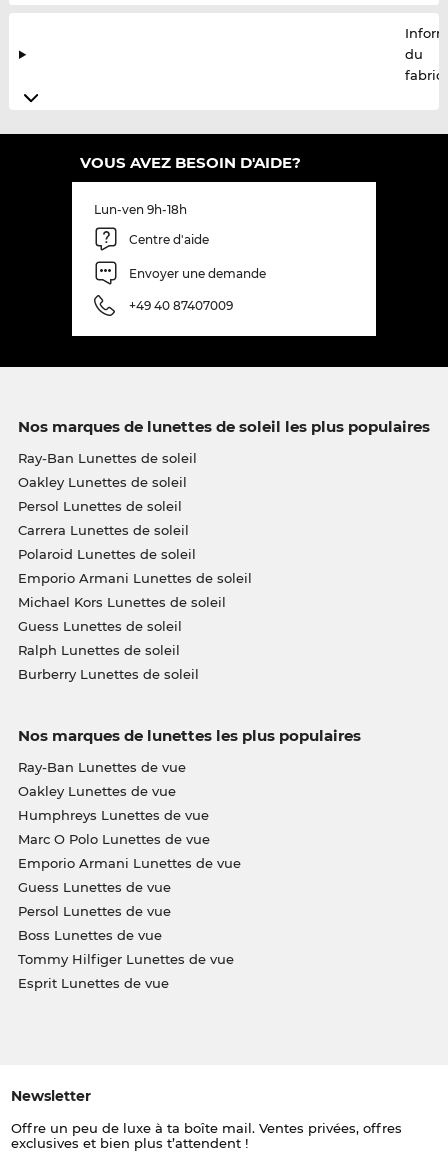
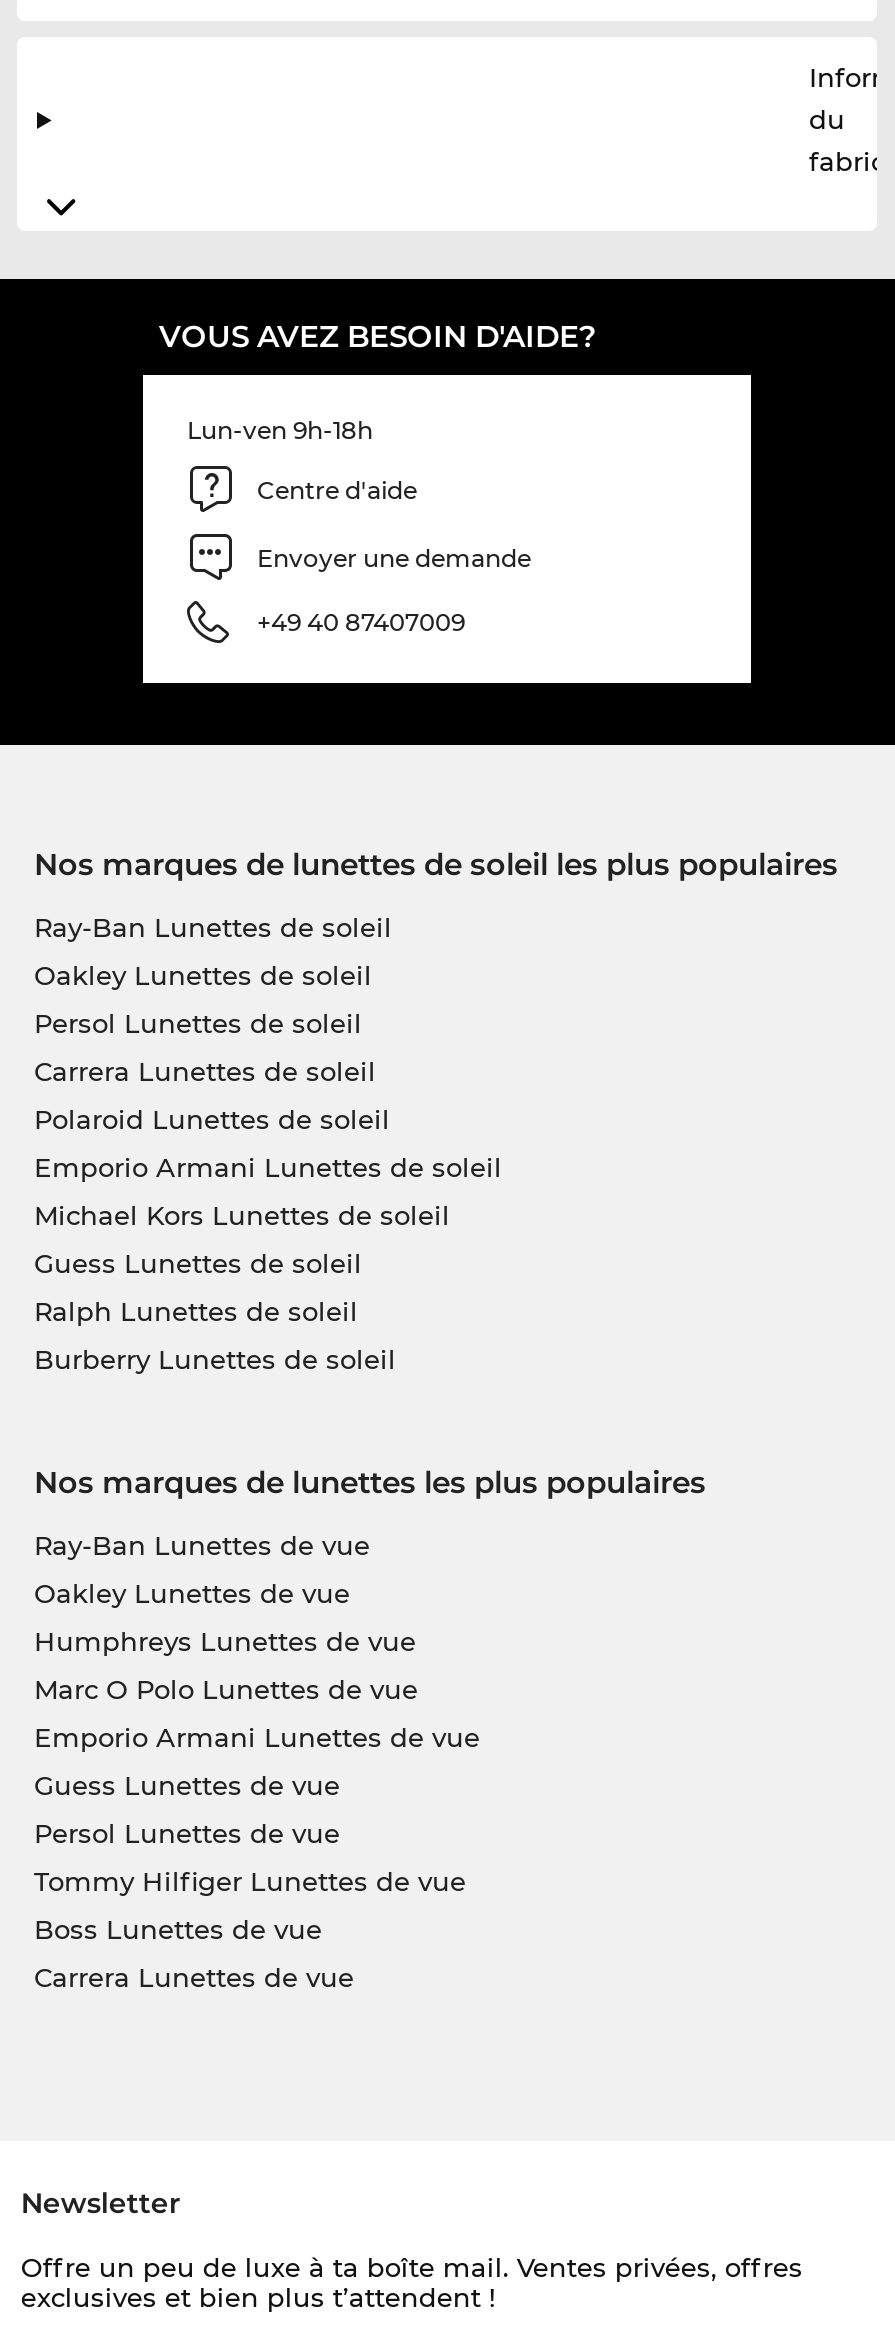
moved down: Boss Lunettes de vue

moved up: Tommy Hilfiger Lunettes de vue

- Esprit Lunettes de vue
+ Carrera Lunettes de vue
